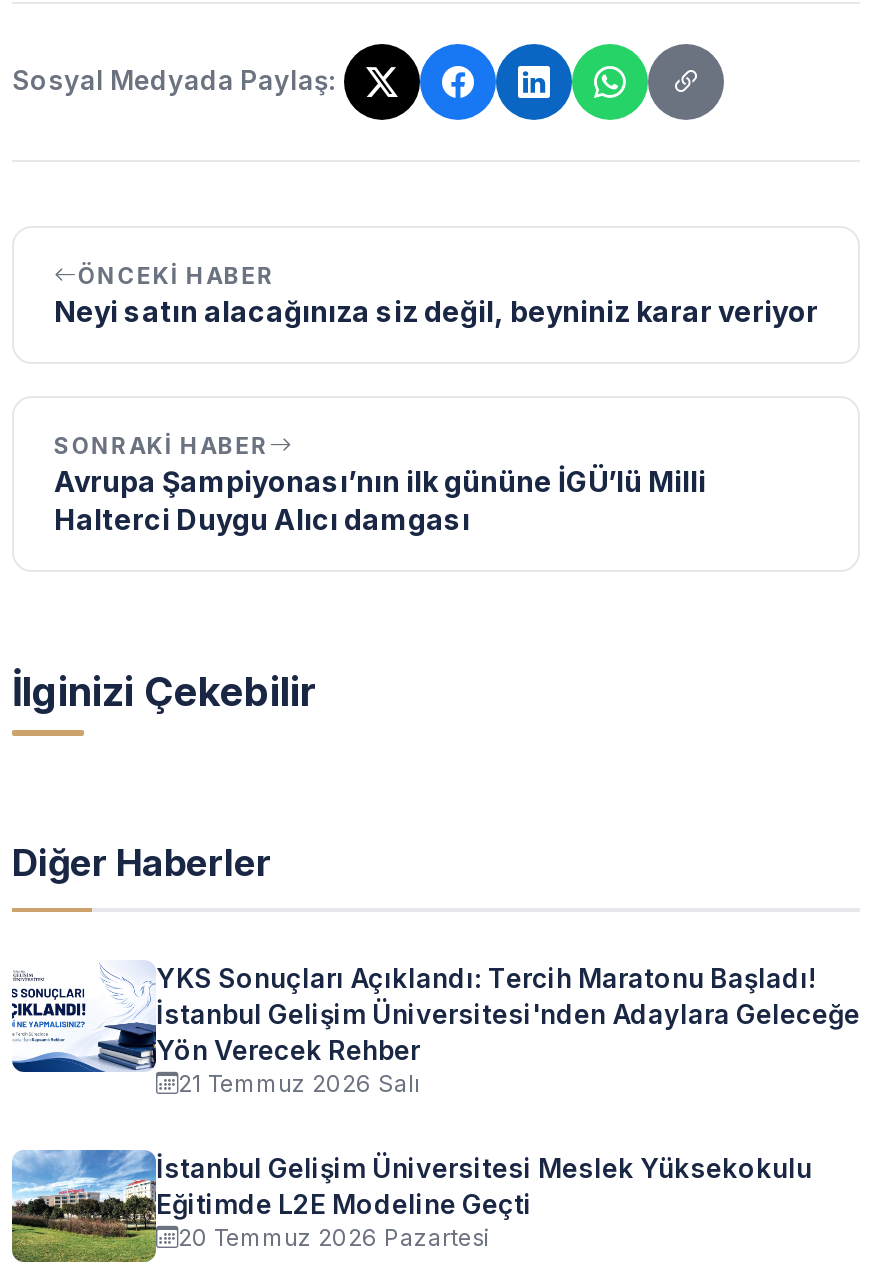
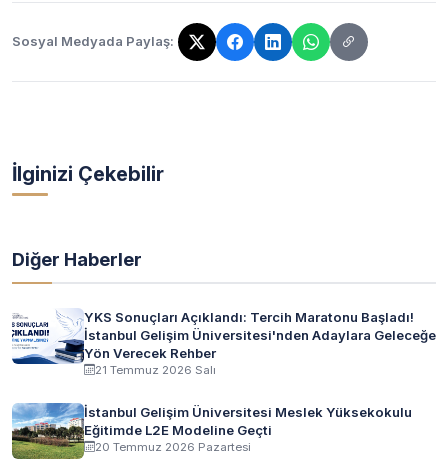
- ÖNCEKI HABER
- Neyi satın alacağınıza siz değil, beyniniz karar veriyor

- SONRAKI HABER
- Avrupa Şampiyonası’nın ilk gününe İGÜ’lü Milli
- Halterci Duygu Alıcı damgası
